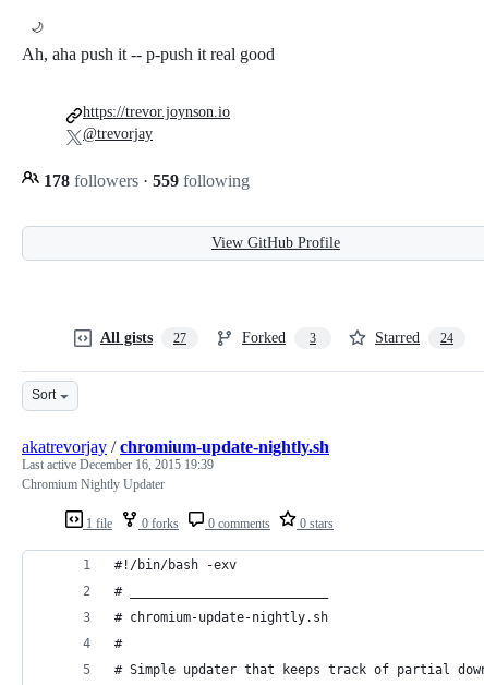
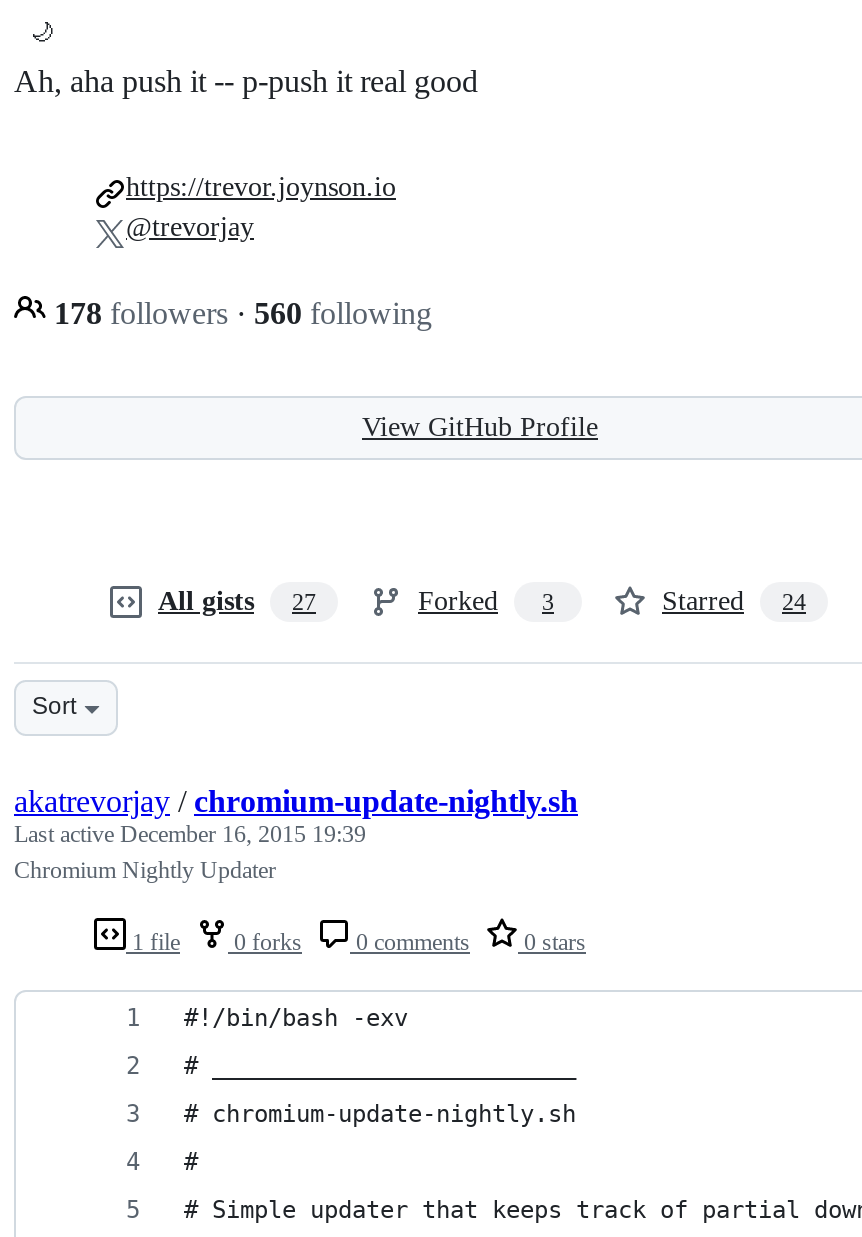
- 178 followers · 559 following
+ 178 followers · 560 following
